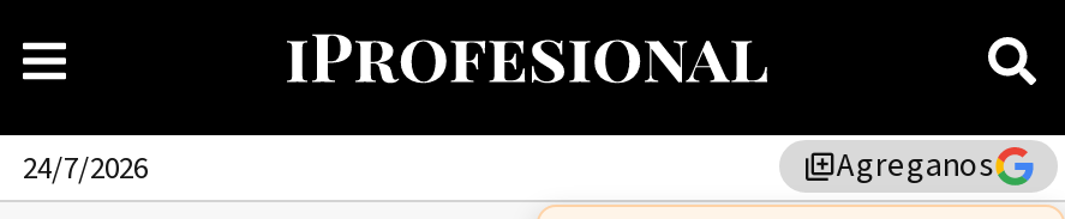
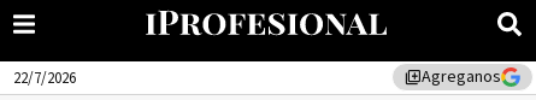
- 24/7/2026
+ 22/7/2026
